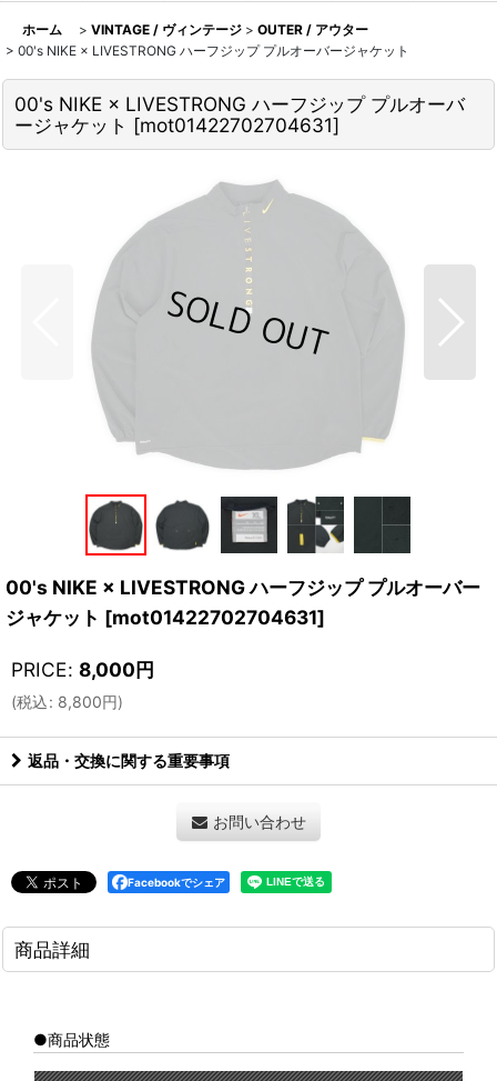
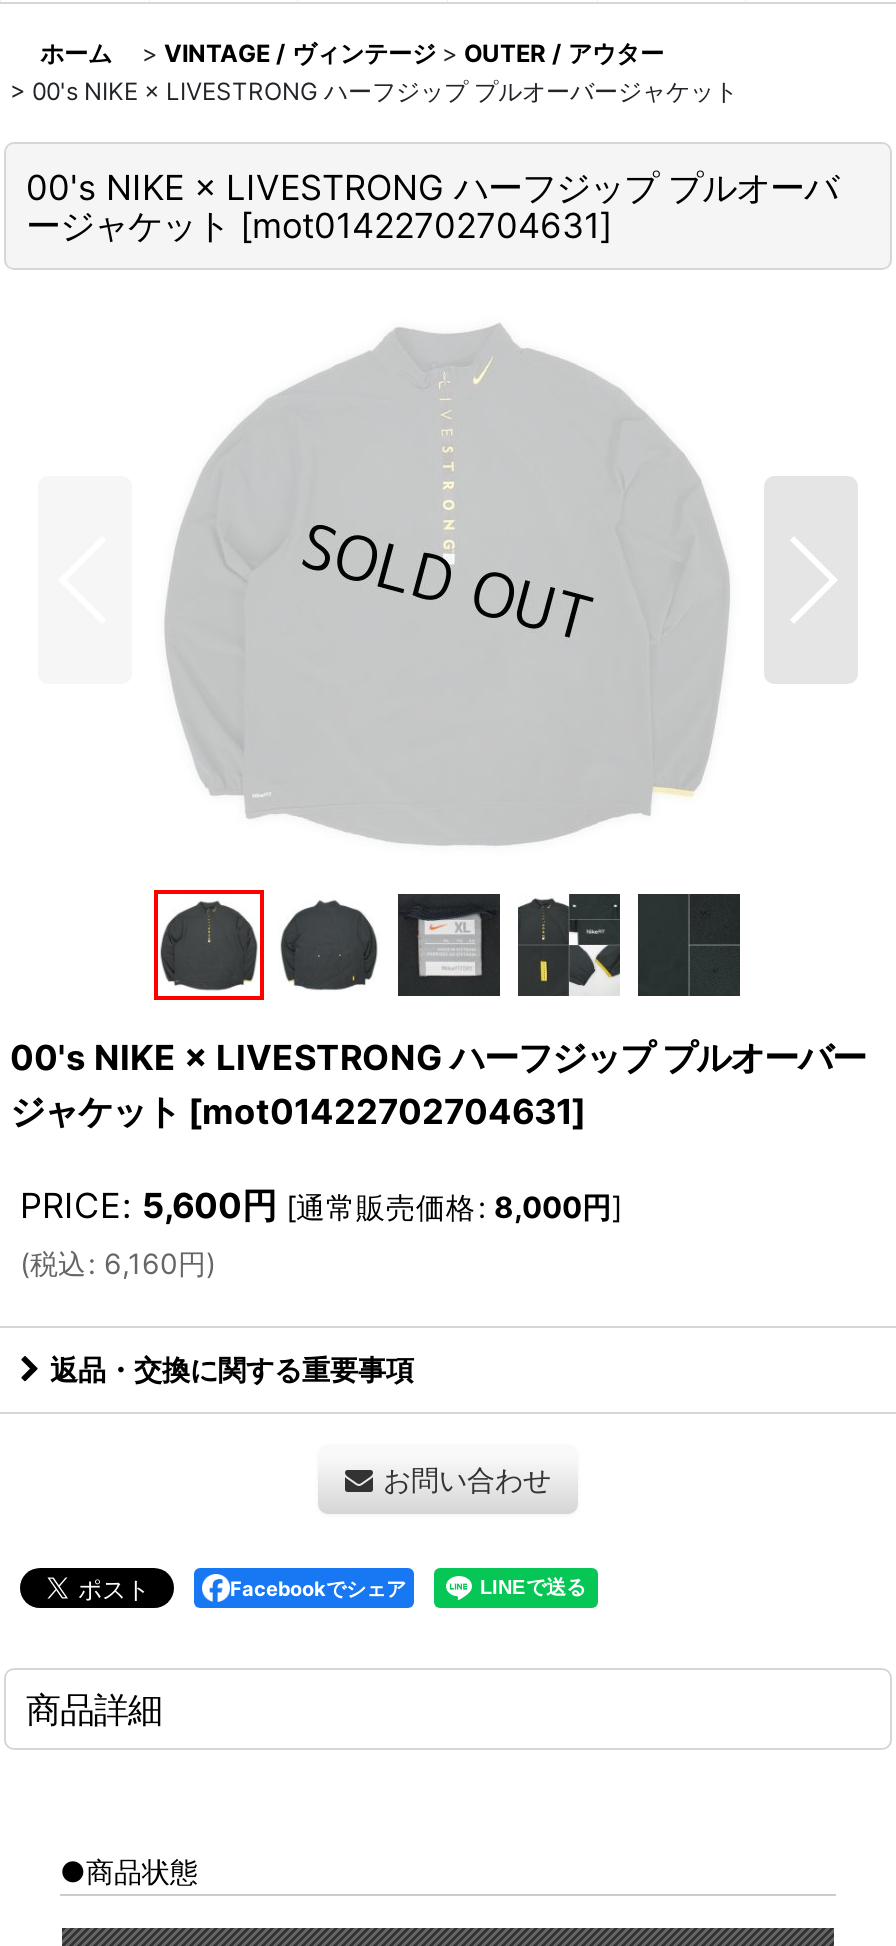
- PRICE: 8,000円
+ PRICE: 5,600円 [通常販売価格: 8,000円]

- (税込: 8,800円)
+ (税込: 6,160円)
